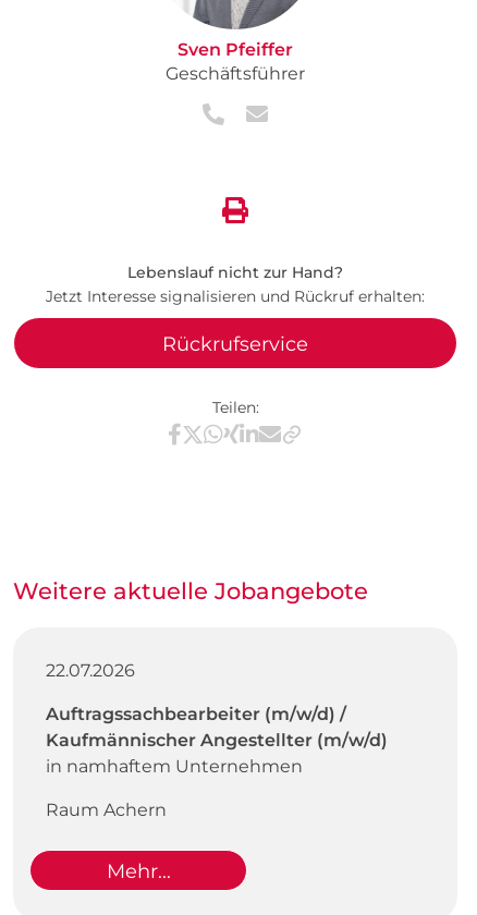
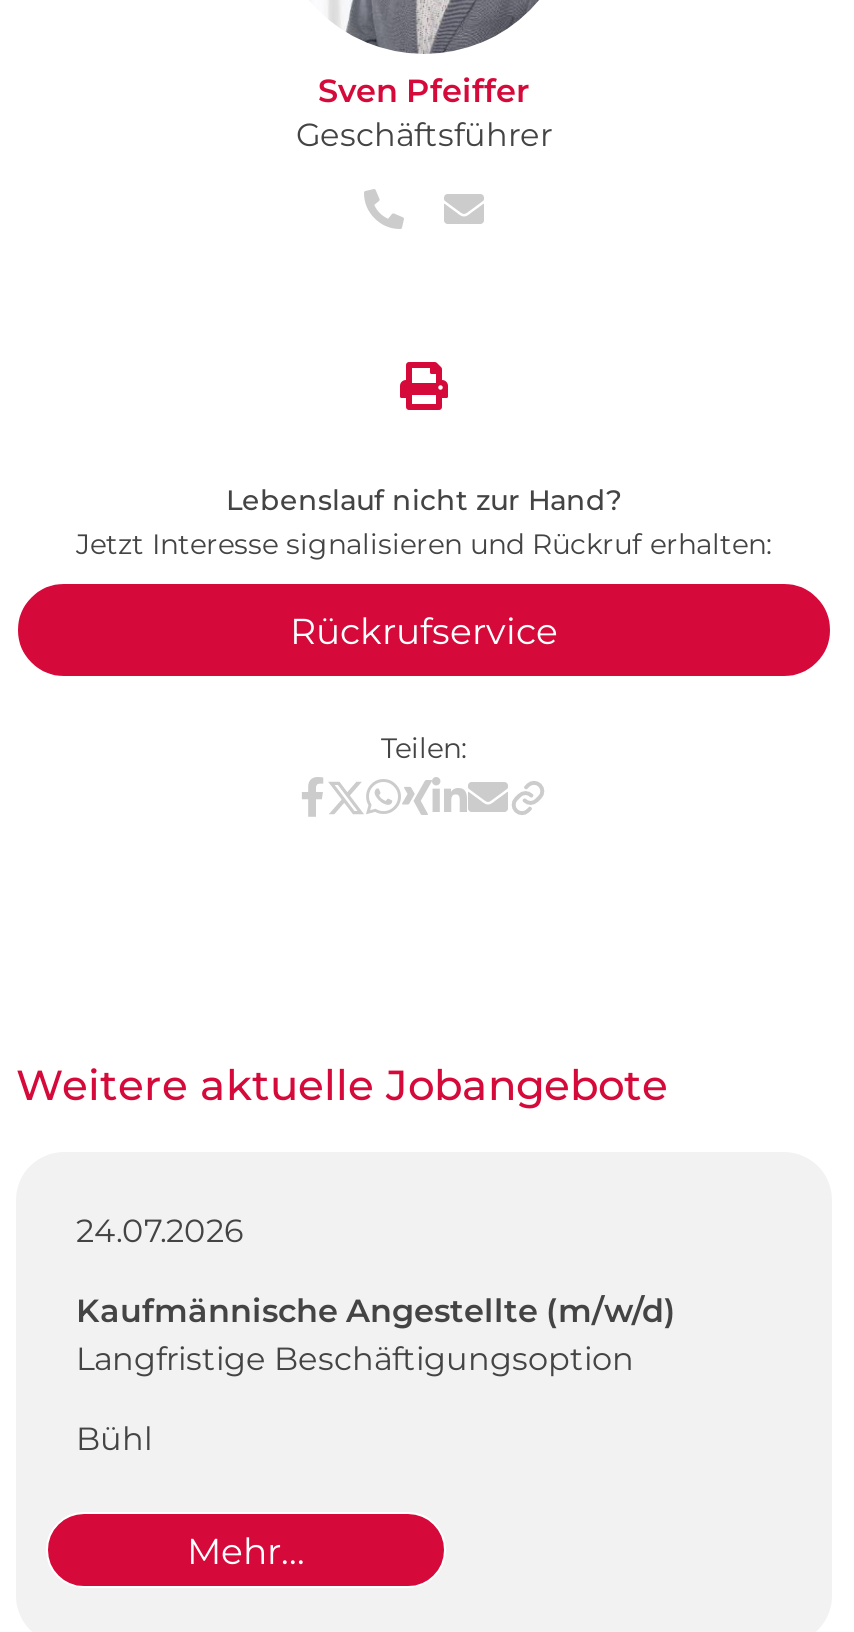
- 22.07.2026
+ 24.07.2026

- Auftragssachbearbeiter (m/w/d) /
- Kaufmännischer Angestellter (m/w/d)
- in namhaftem Unternehmen
+ Kaufmännische Angestellte (m/w/d)
+ Langfristige Beschäftigungsoption

- Raum Achern
+ Bühl
